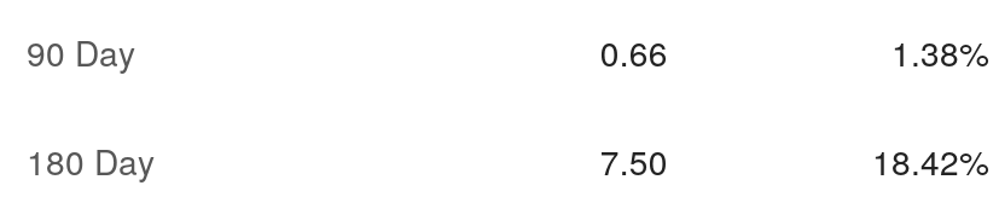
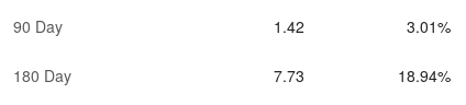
- 0.66
+ 1.42

- 1.38%
+ 3.01%

- 7.50
+ 7.73

- 18.42%
+ 18.94%
